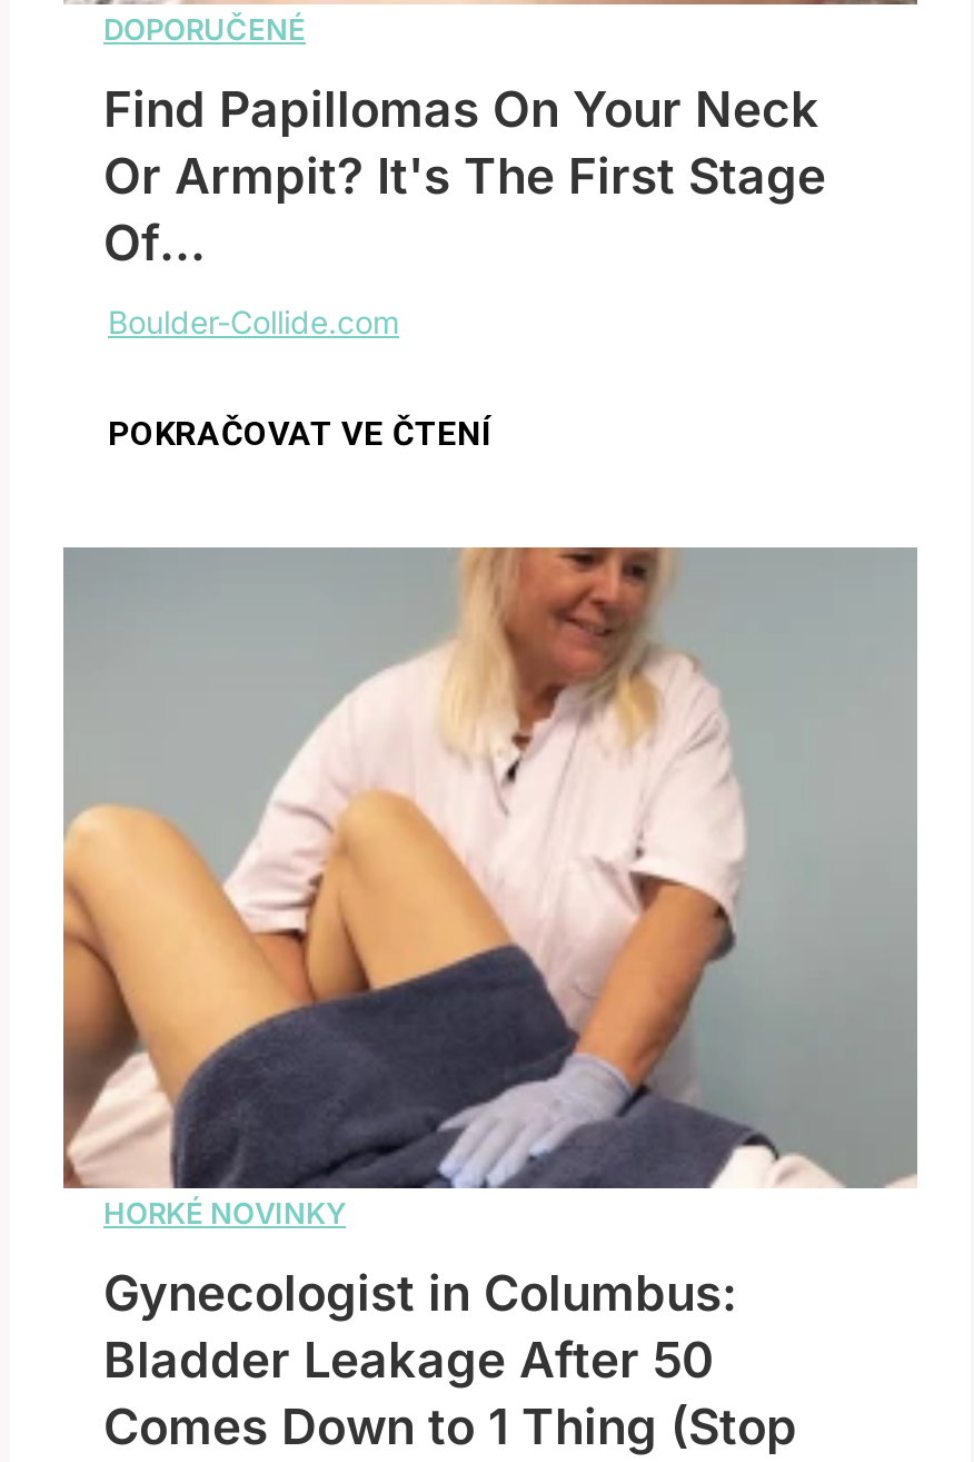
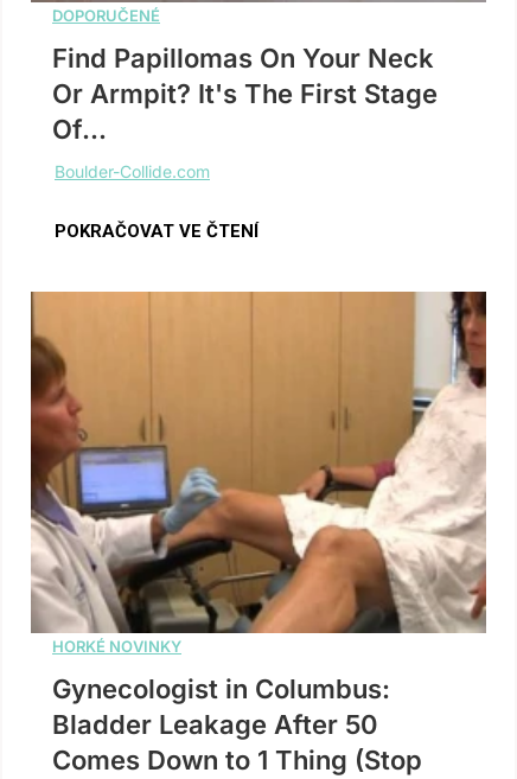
- [image]
+ [image]
